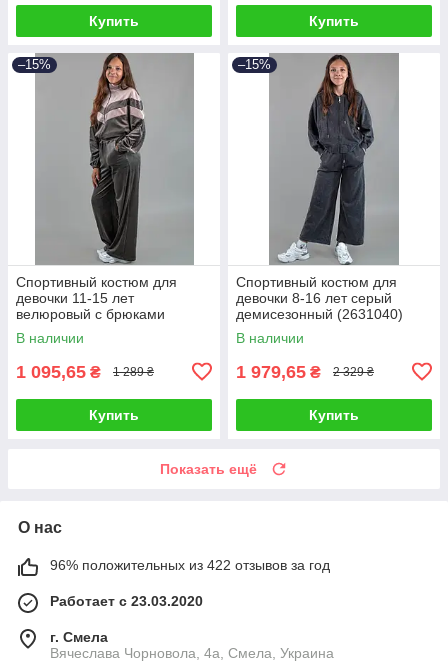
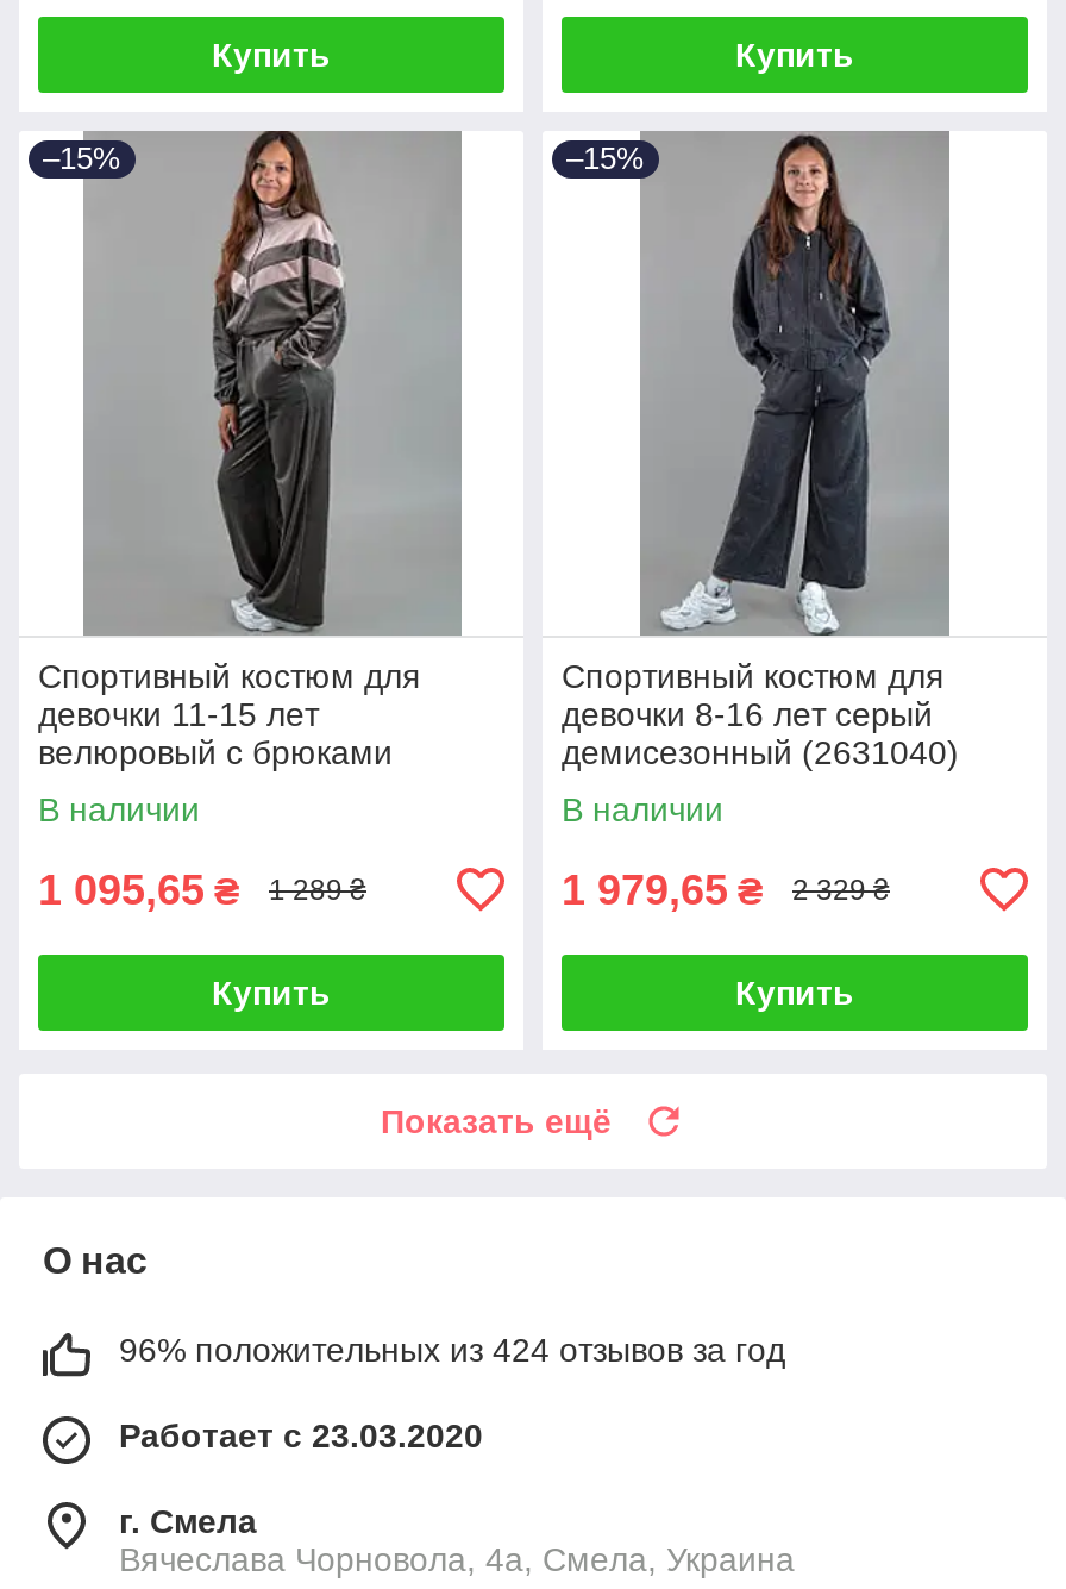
- 96% положительных из 422 отзывов за год
+ 96% положительных из 424 отзывов за год
